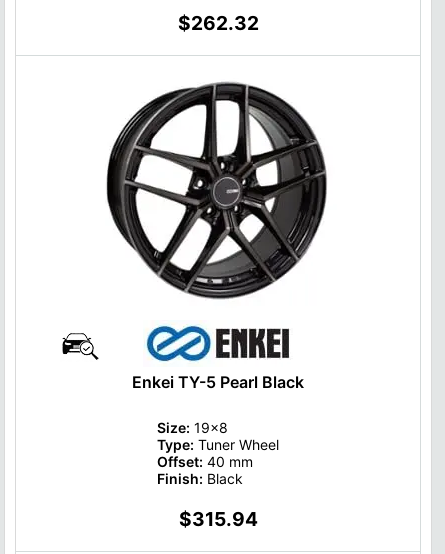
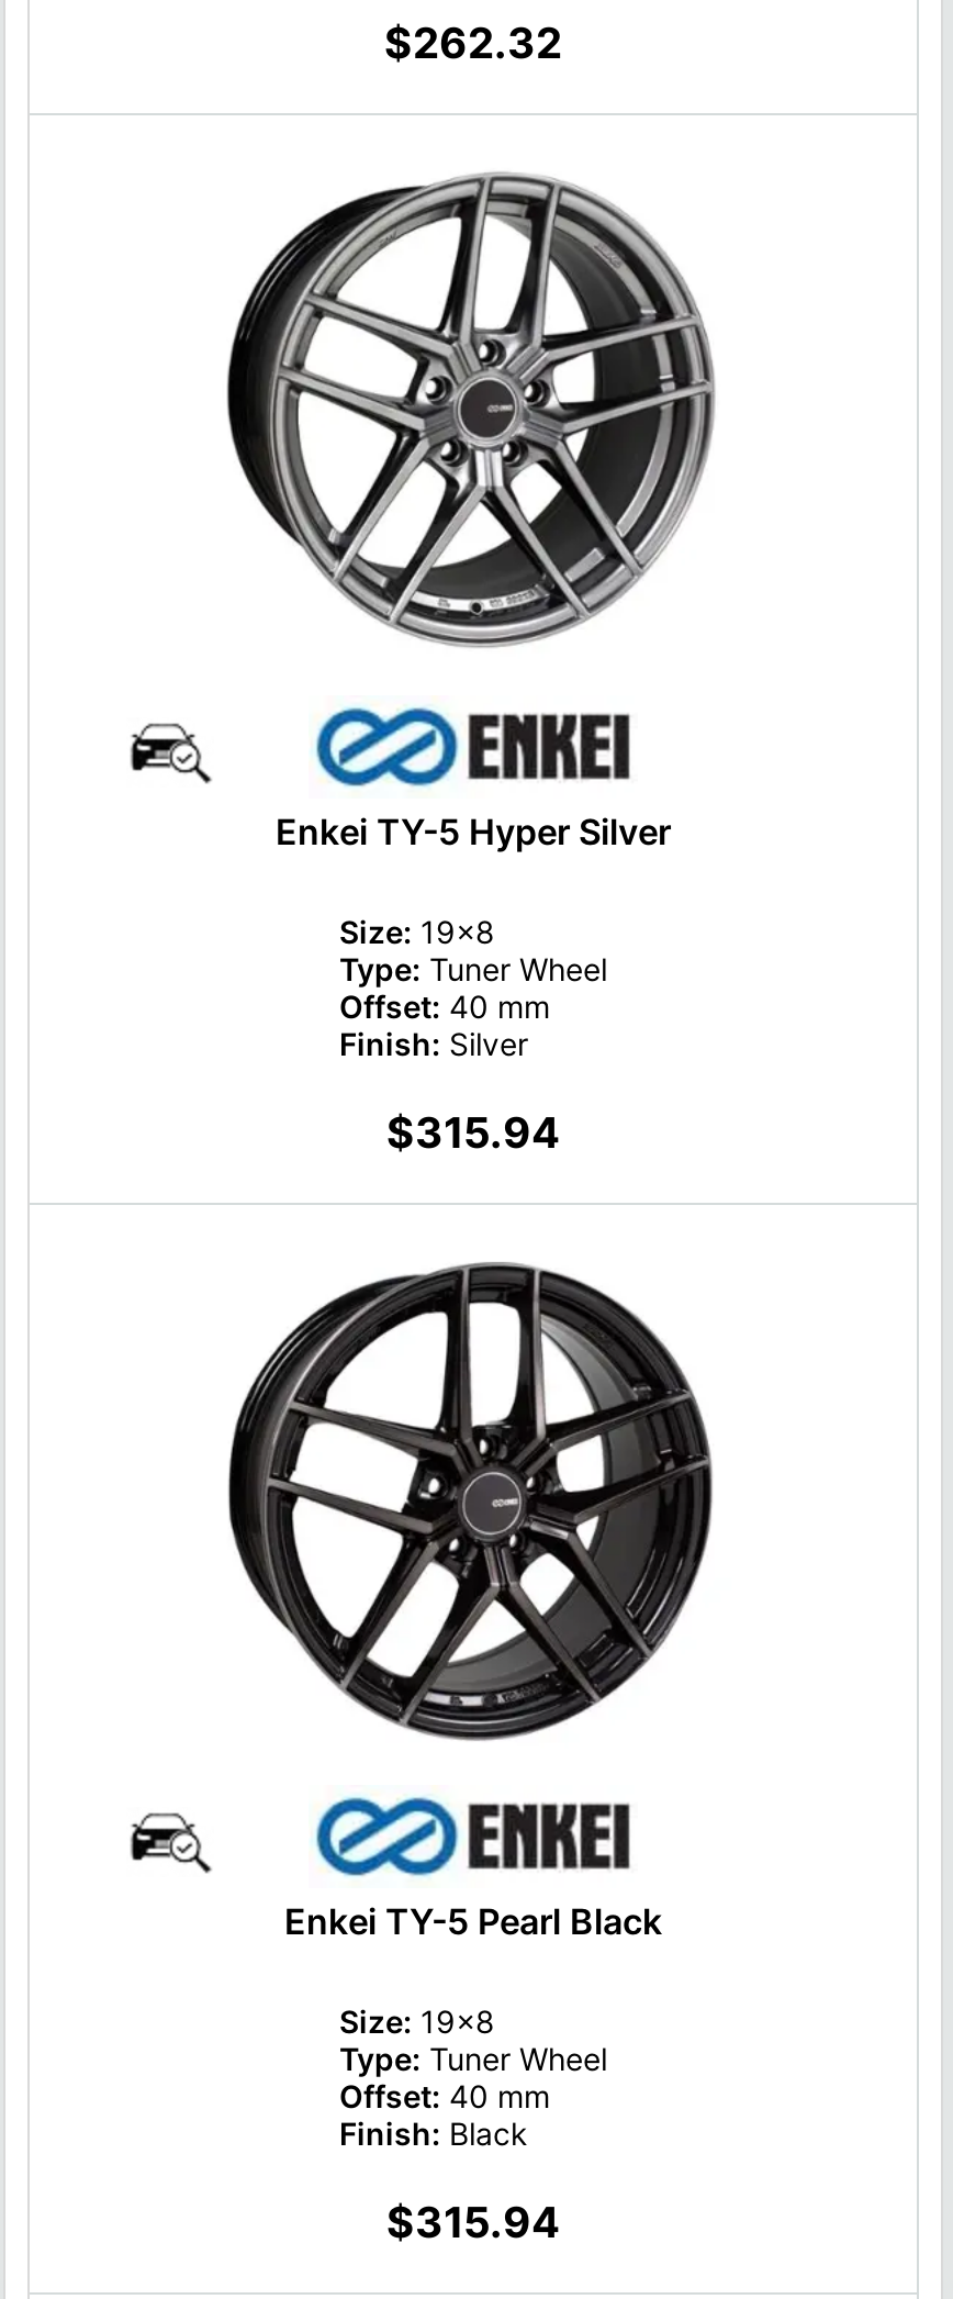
+ [image]

+ Enkei TY-5 Hyper Silver
+ Size: 19x8
+ Type: Tuner Wheel
+ Offset: 40 mm
+ Finish: Silver
+ $315.94
